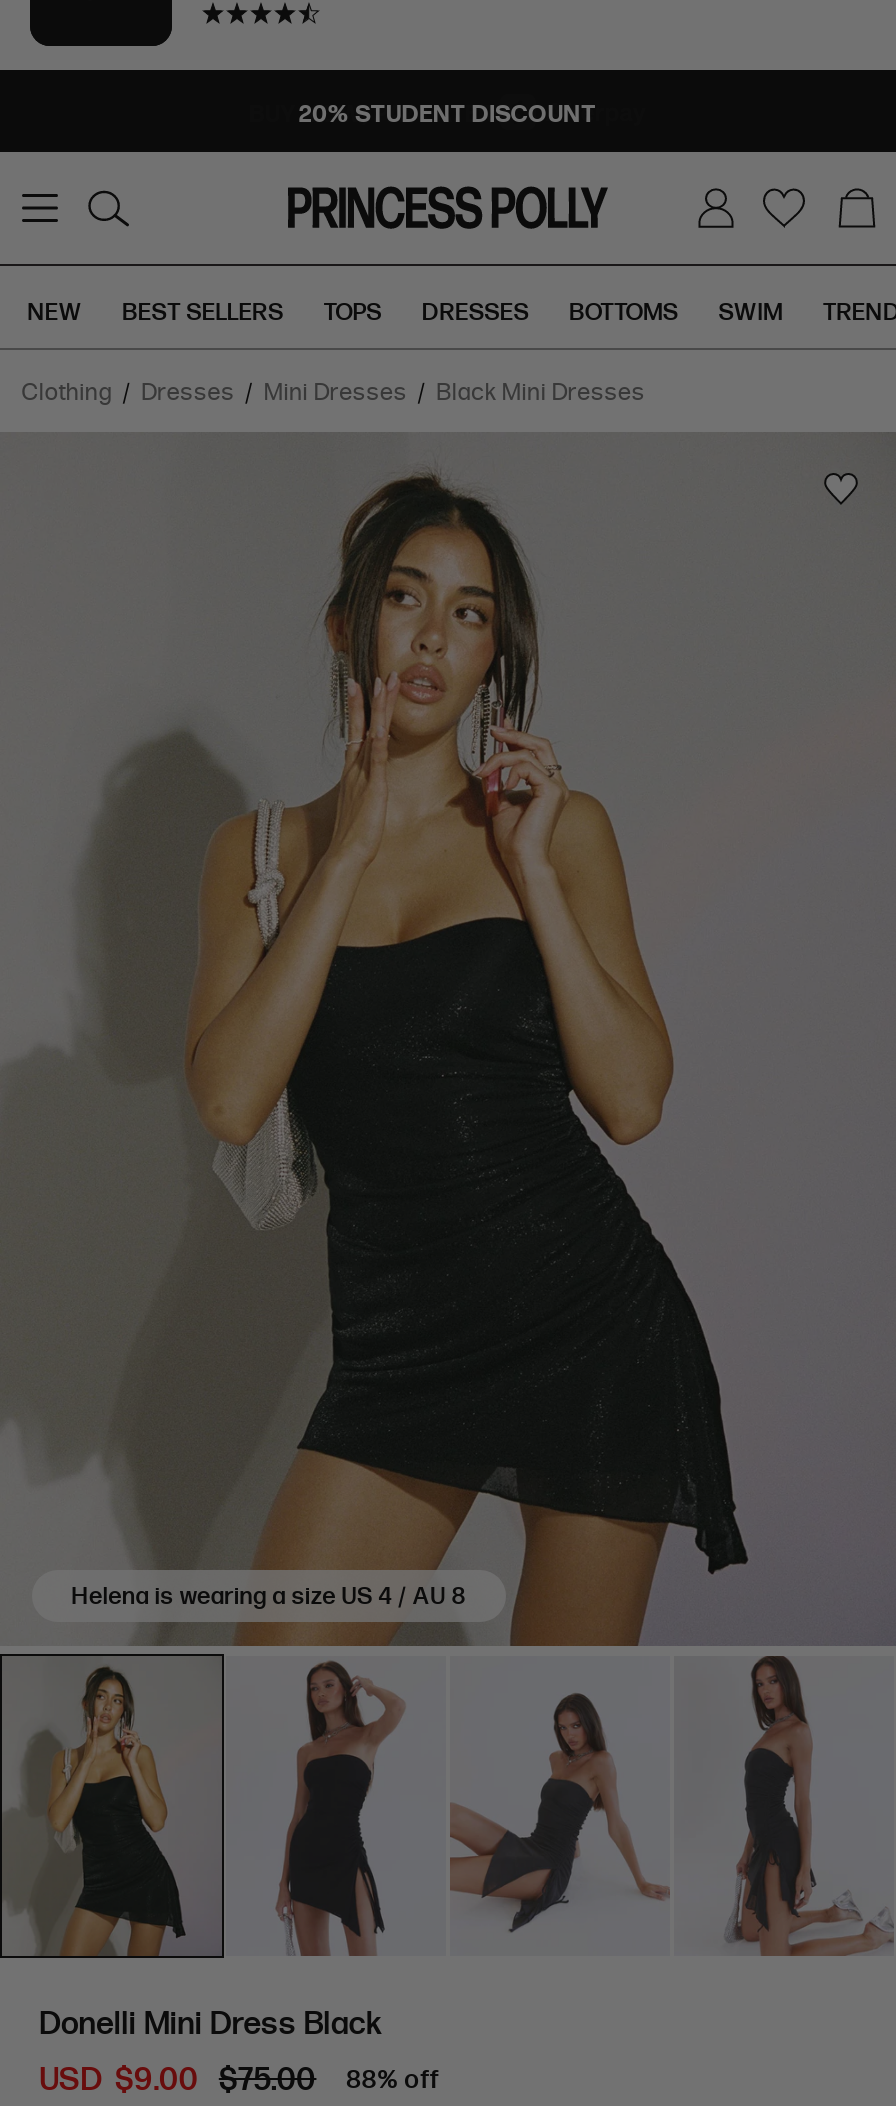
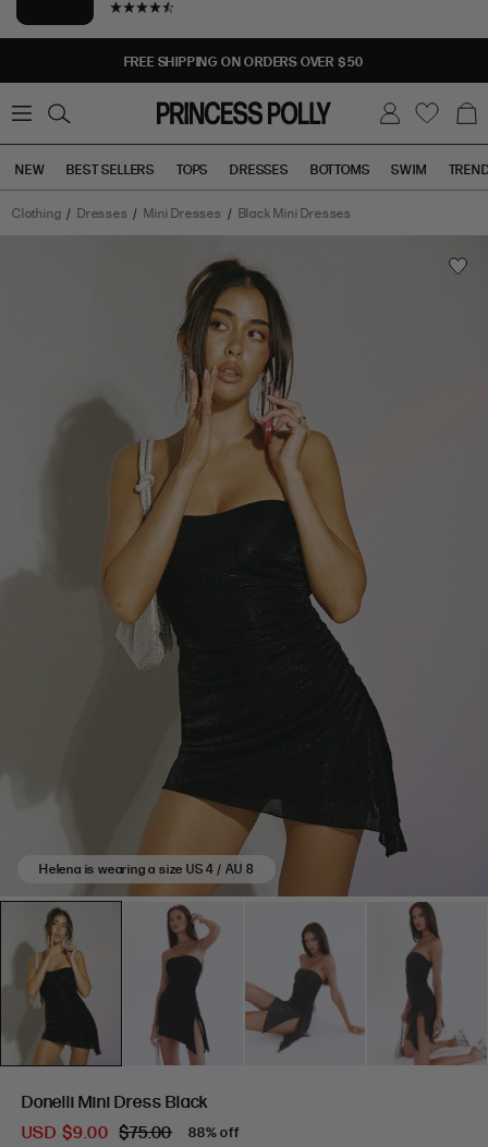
- 20% STUDENT DISCOUNT
+ FREE SHIPPING ON ORDERS OVER $50
